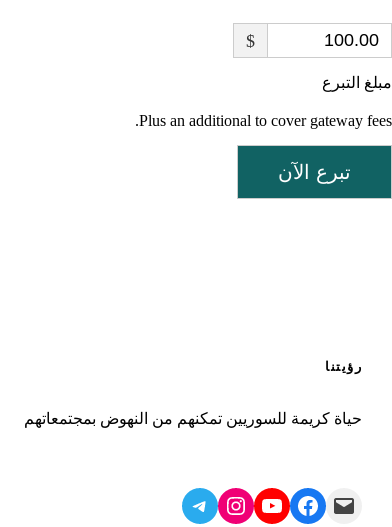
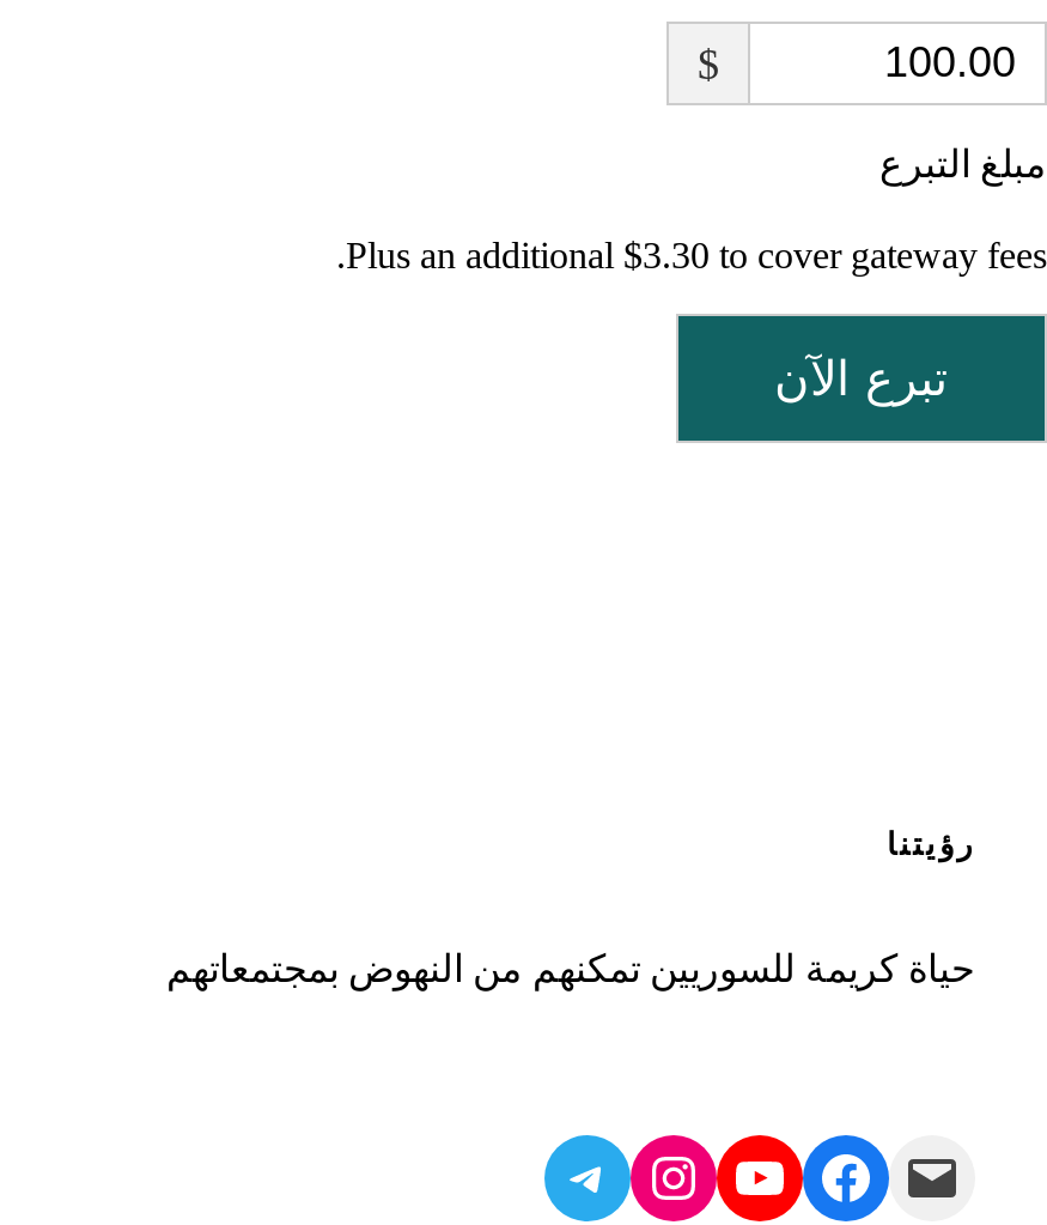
- Plus an additional to cover gateway fees.
+ Plus an additional $3.30 to cover gateway fees.
